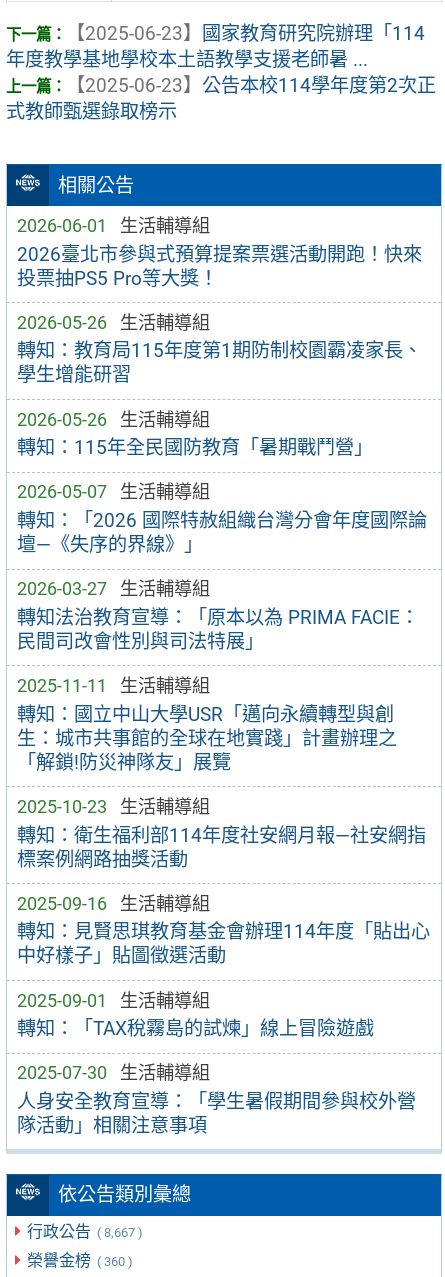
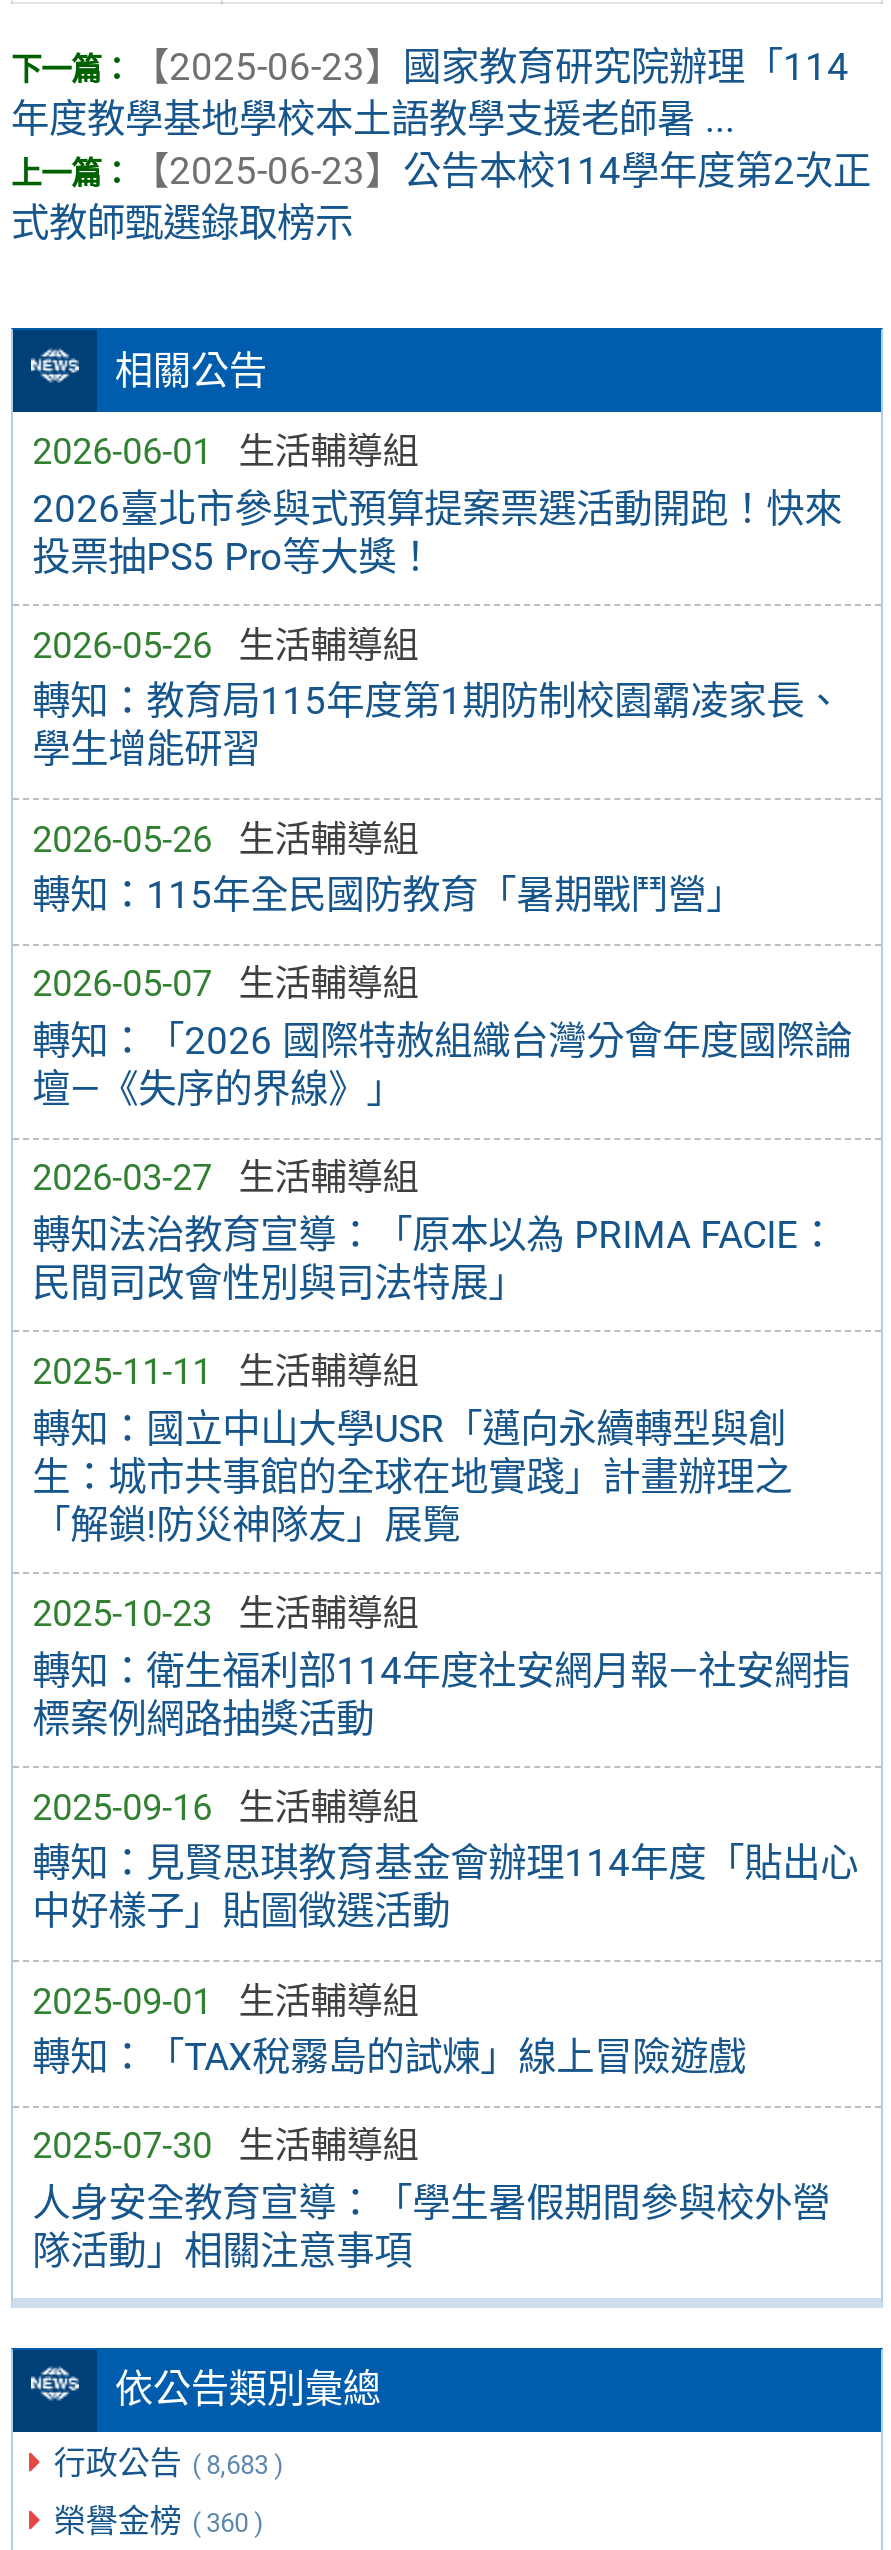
- 行政公告 ( 8,667 )
+ 行政公告 ( 8,683 )
